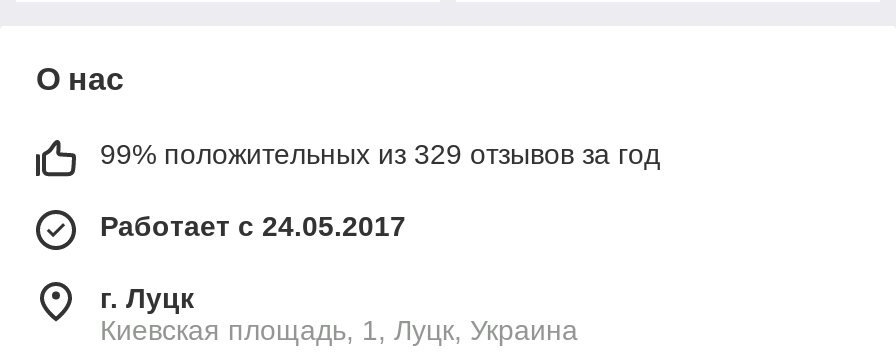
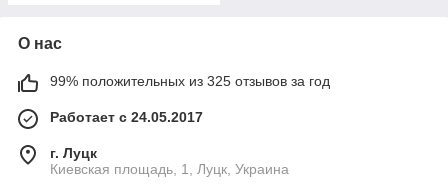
- 99% положительных из 329 отзывов за год
+ 99% положительных из 325 отзывов за год
